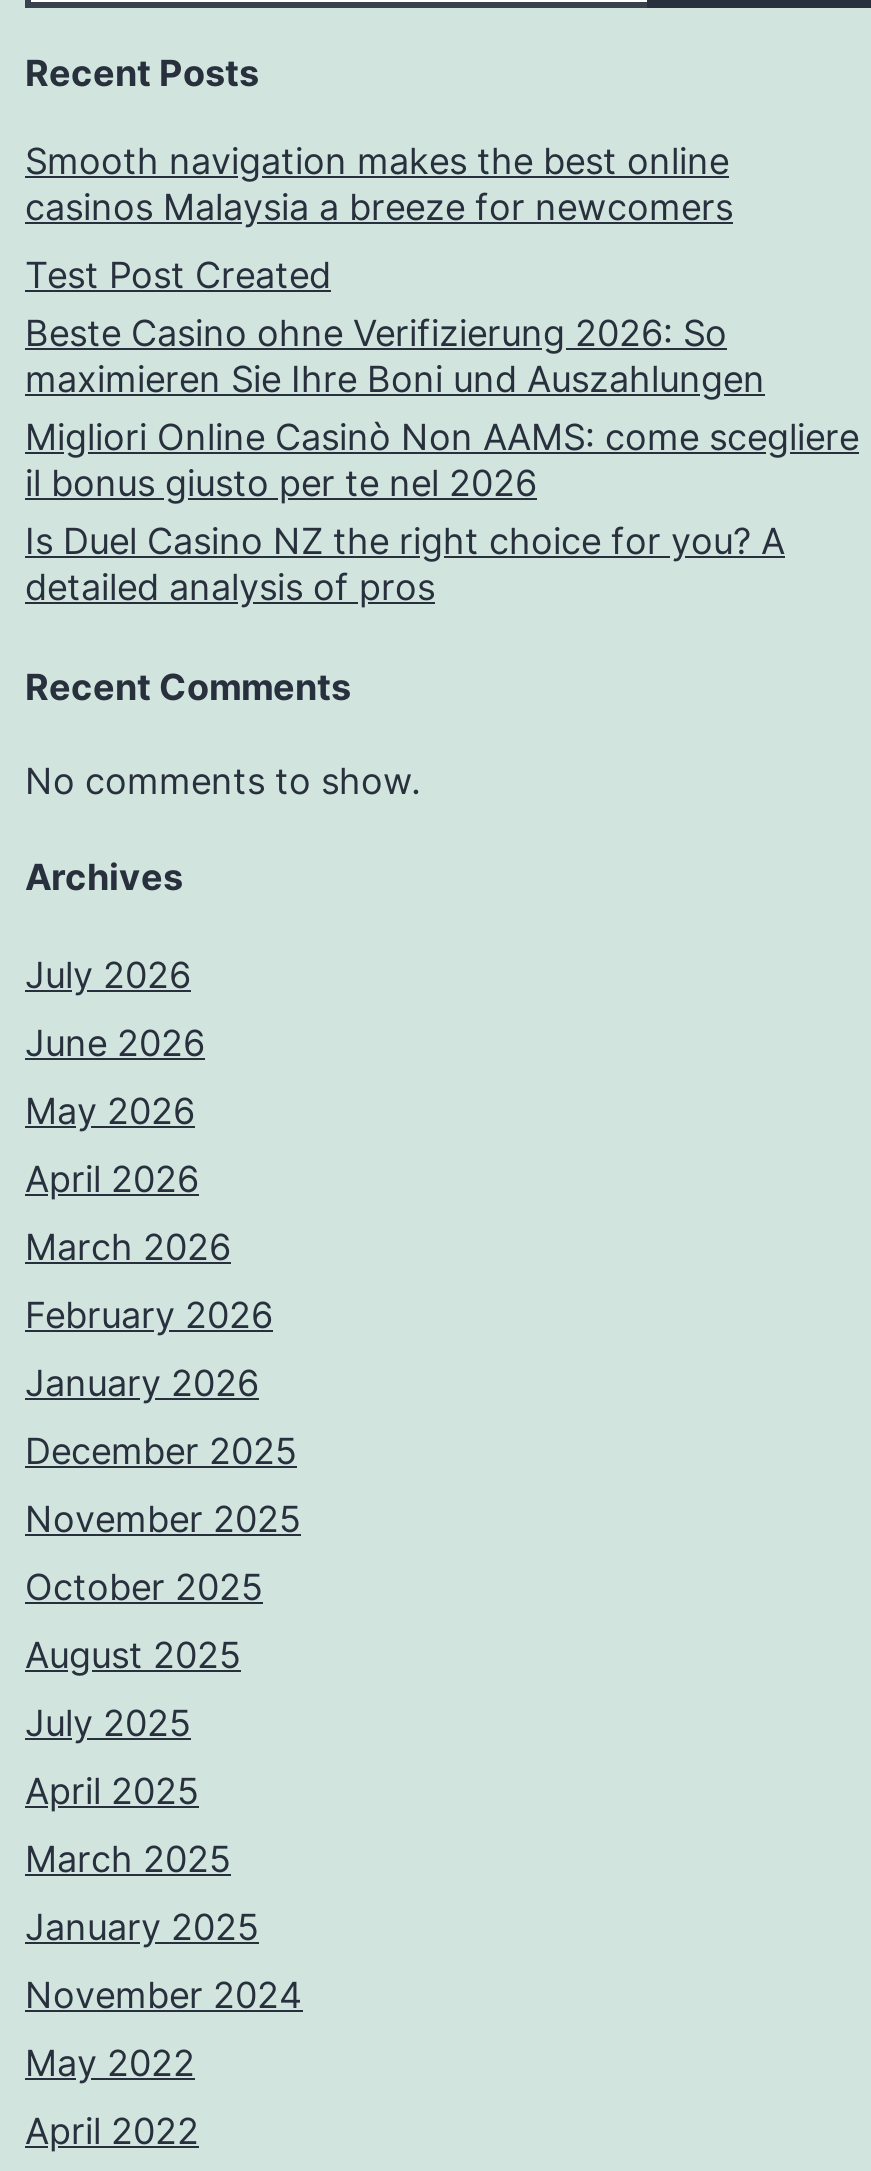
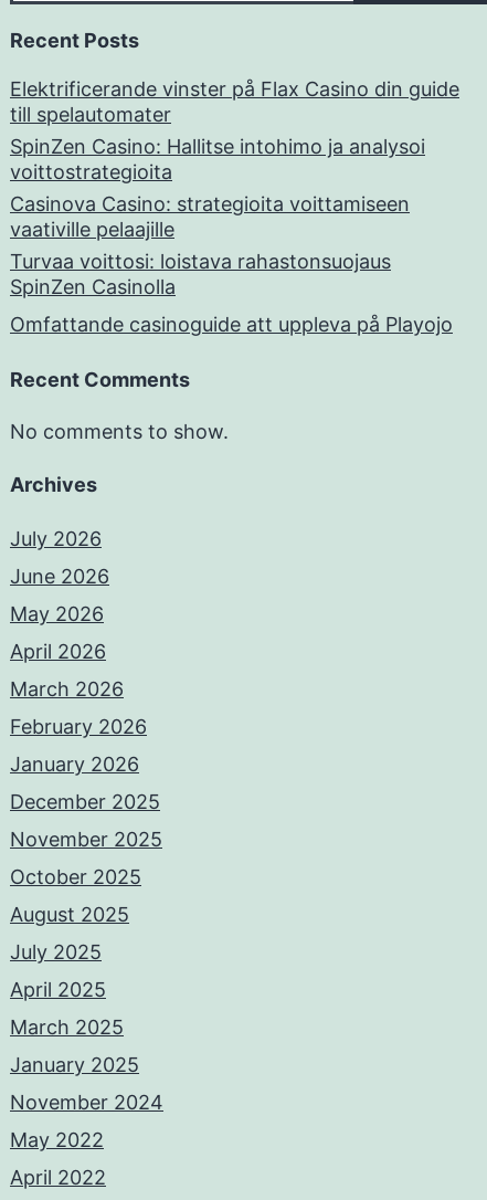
- Smooth navigation makes the best online
- casinos Malaysia a breeze for newcomers
+ Elektrificerande vinster på Flax Casino din guide
+ till spelautomater
+ SpinZen Casino: Hallitse intohimo ja analysoi
+ voittostrategioita
+ Casinova Casino: strategioita voittamiseen
+ vaativille pelaajille
+ Turvaa voittosi: loistava rahastonsuojaus
+ SpinZen Casinolla

- Test Post Created
- Beste Casino ohne Verifizierung 2026: So
- maximieren Sie Ihre Boni und Auszahlungen
- Migliori Online Casinò Non AAMS: come scegliere
- il bonus giusto per te nel 2026
- Is Duel Casino NZ the right choice for you? A
- detailed analysis of pros
+ Omfattande casinoguide att uppleva på Playojo
